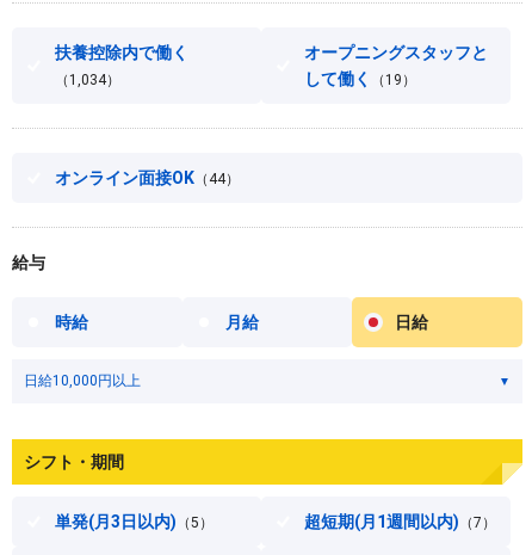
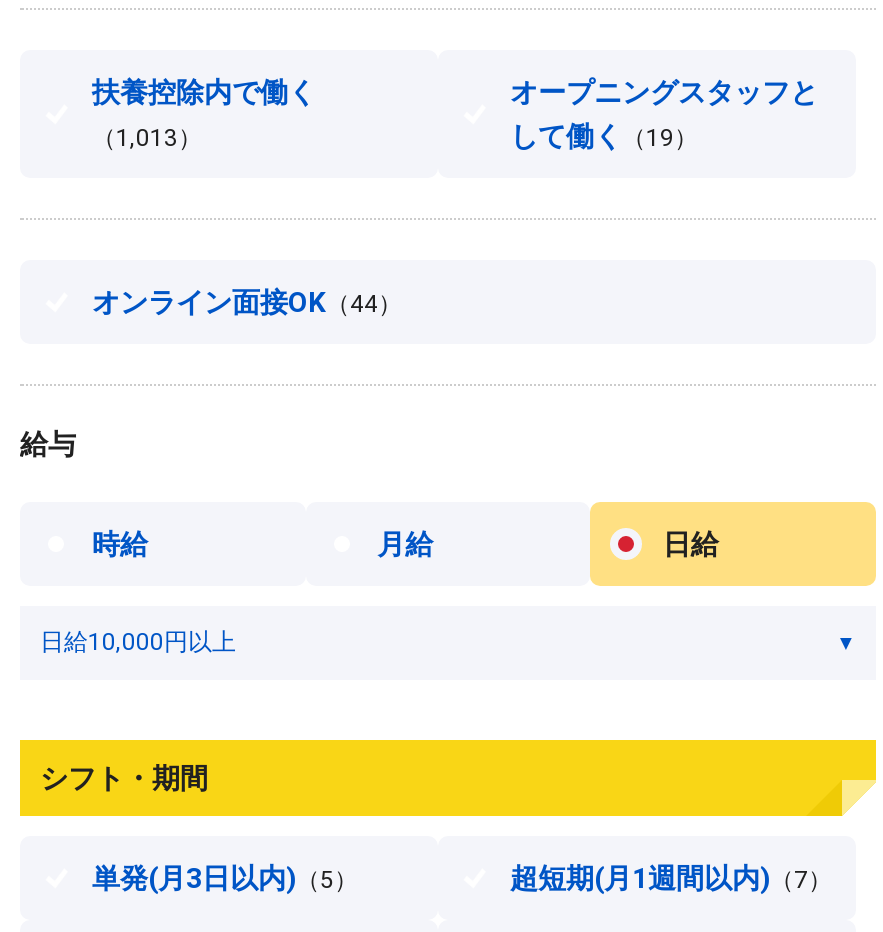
- （1,034）
+ （1,013）
